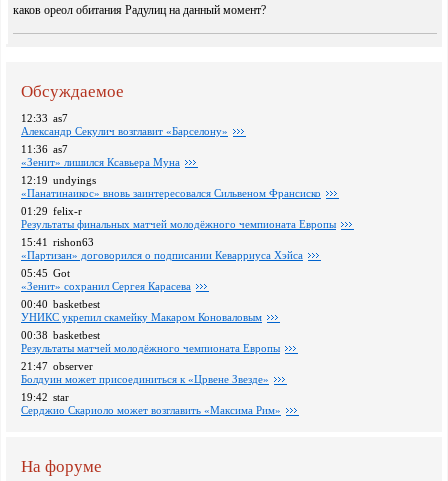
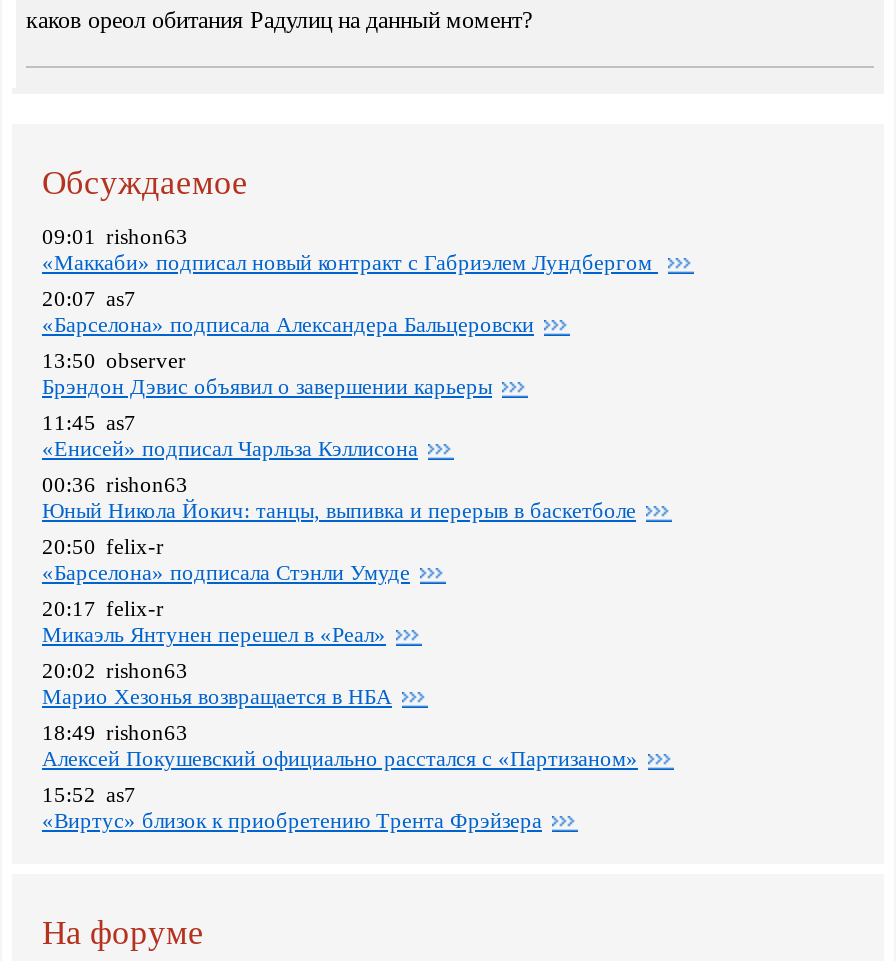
- 12:33 as7
- Александр Секулич возглавит «Барселону»
+ 09:01 rishon63
+ «Маккаби» подписал новый контракт с Габриэлем Лундбергом

- 11:36 as7
- «Зенит» лишился Ксавьера Муна
+ 20:07 as7
+ «Барселона» подписала Александера Бальцеровски

- 12:19 undyings
- «Панатинаикос» вновь заинтересовался Сильвеном Франсиско
+ 13:50 observer
+ Брэндон Дэвис объявил о завершении карьеры

- 01:29 felix-r
- Pезультаты финальных матчей молодёжного чемпионата Европы
+ 11:45 as7
+ «Енисей» подписал Чарльза Кэллисона

- 15:41 rishon63
- «Партизан» договорился о подписании Кеварриуса Хэйса
+ 00:36 rishon63
+ Юный Никола Йокич: танцы, выпивка и перерыв в баскетболе

- 05:45 Got
- «Зенит» сохранил Сергея Карасева
+ 20:50 felix-r
+ «Барселона» подписала Стэнли Умуде

- 00:40 basketbest
- УНИКС укрепил скамейку Макаром Коноваловым
+ 20:17 felix-r
+ Микаэль Янтунен перешел в «Реал»

- 00:38 basketbest
- Pезультаты матчей молодёжного чемпионата Европы
+ 20:02 rishon63
+ Марио Хезонья возвращается в НБА

- 21:47 observer
- Болдуин может присоединиться к «Црвене Звезде»
+ 18:49 rishon63
+ Алексей Покушевский официально расстался с «Партизаном»

- 19:42 star
- Серджио Скариоло может возглавить «Максима Рим»
+ 15:52 as7
+ «Виртус» близок к приобретению Трента Фрэйзера
